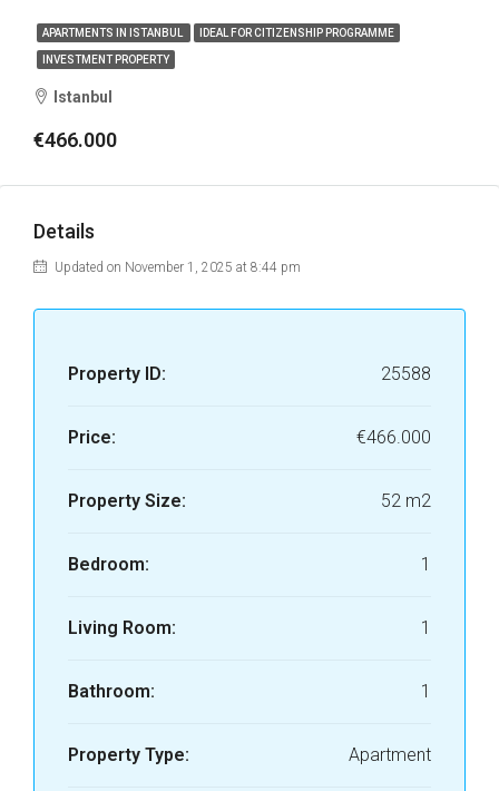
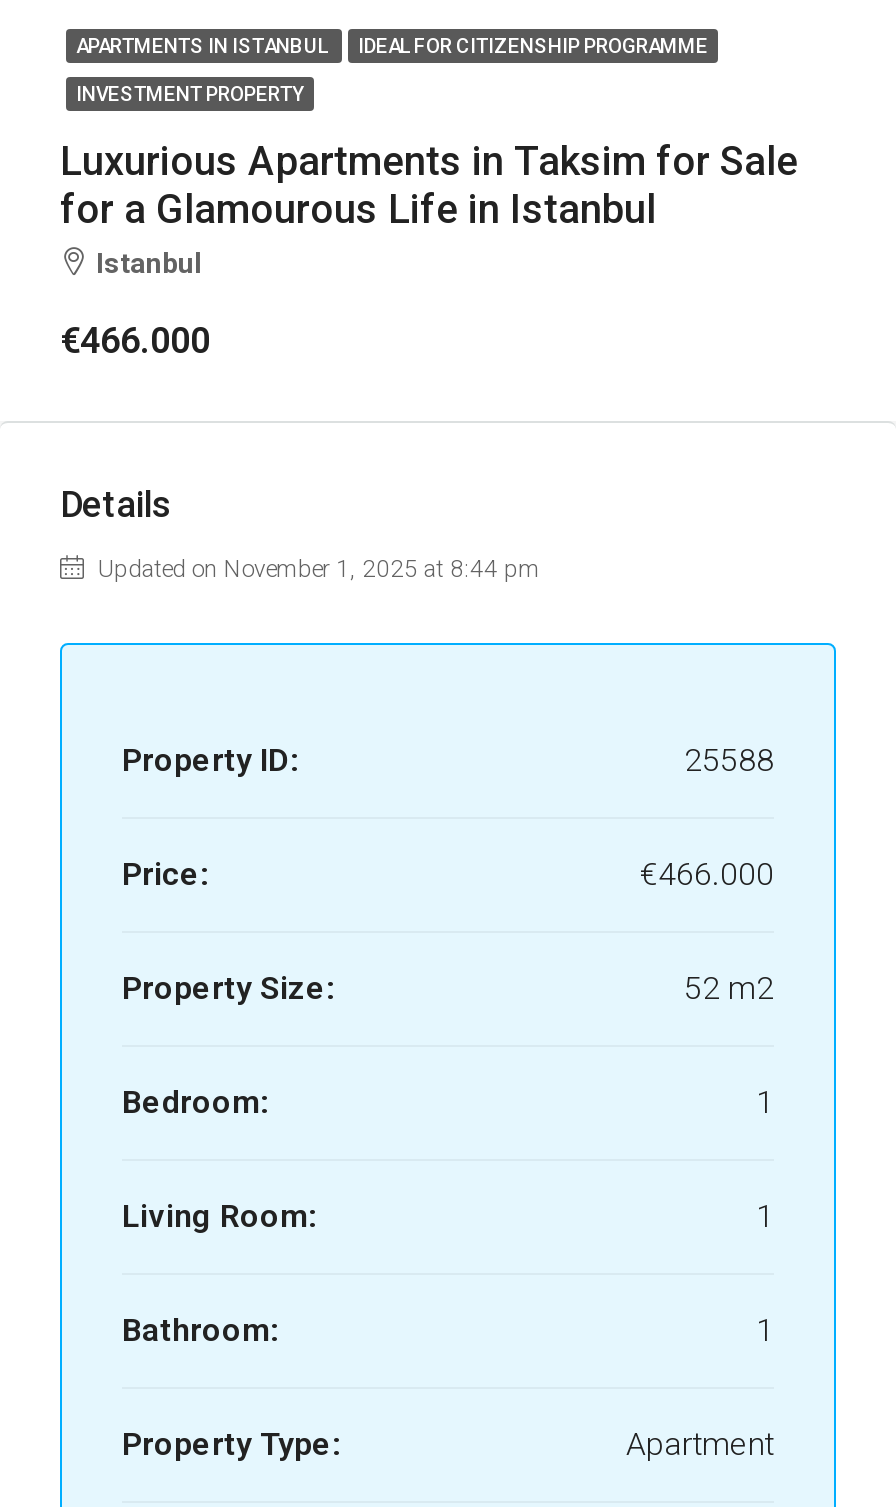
+ Luxurious Apartments in Taksim for Sale
+ for a Glamourous Life in Istanbul
